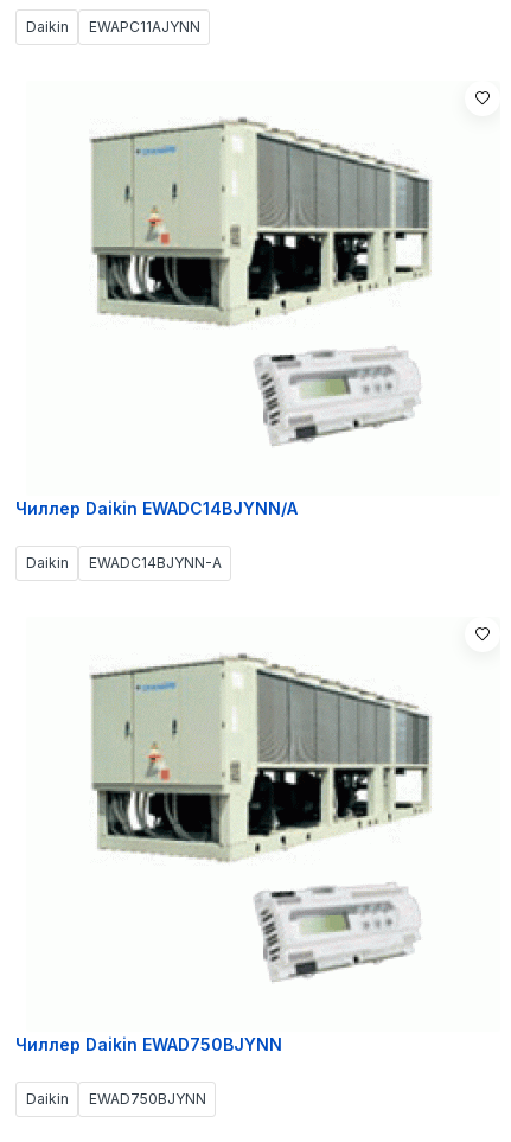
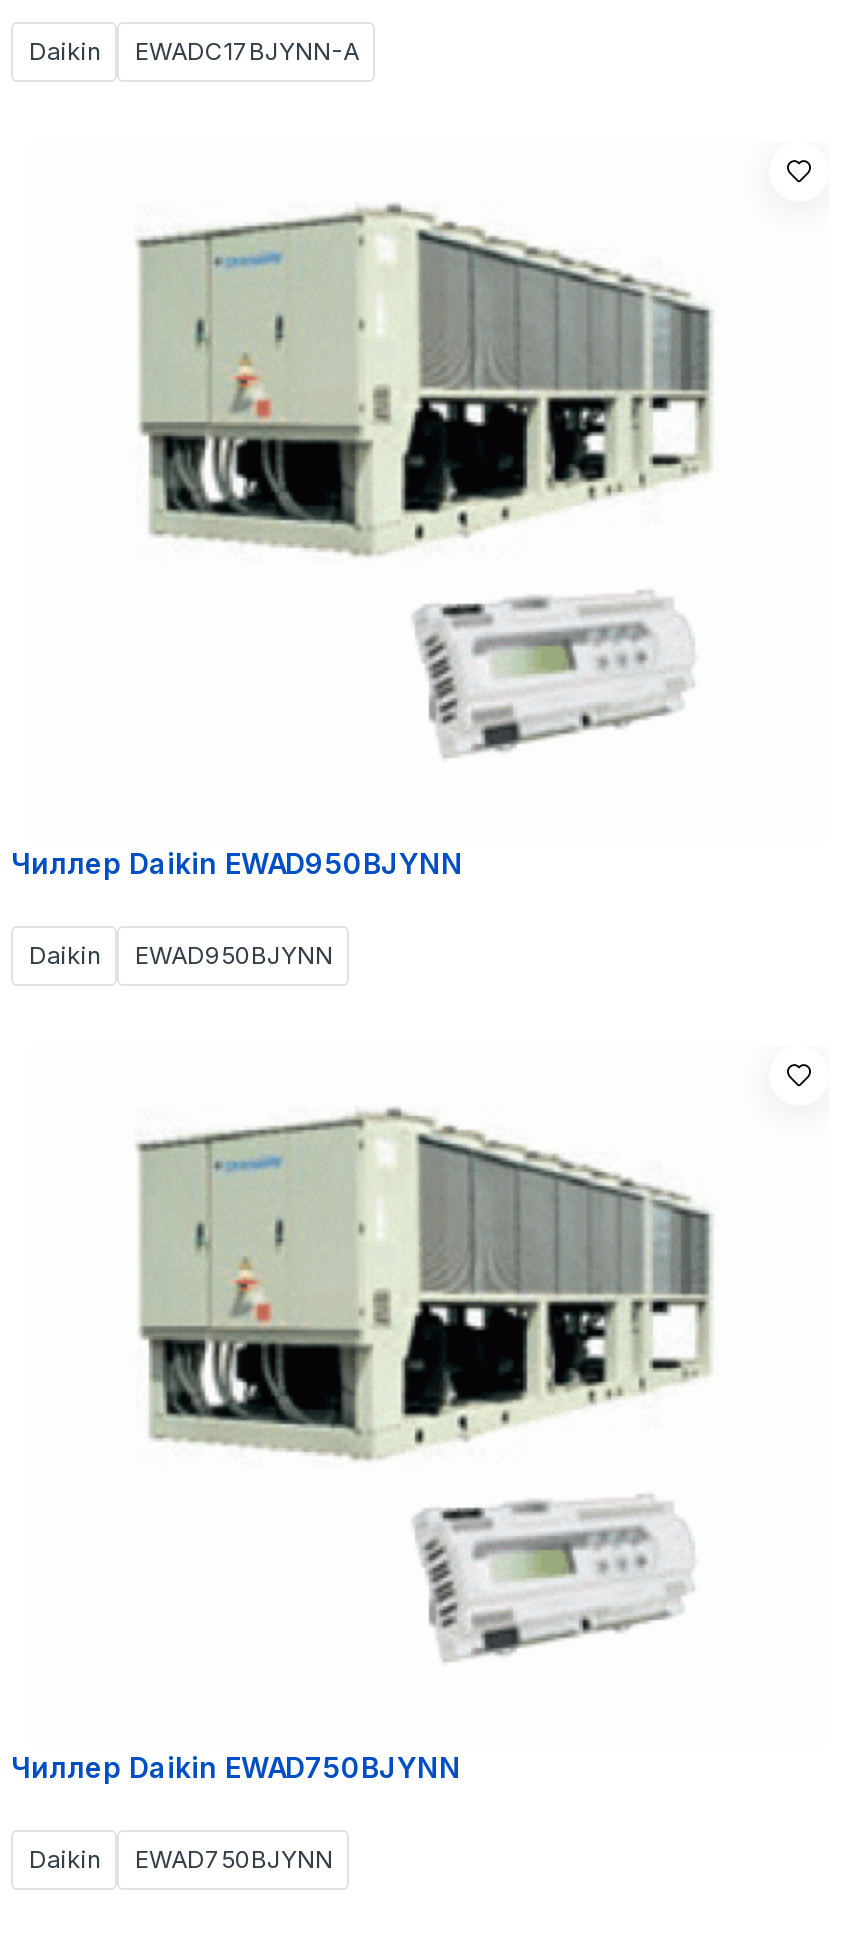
- Daikin EWAPC11AJYNN
+ Daikin EWADC17BJYNN-A

- Чиллер Daikin EWADC14BJYNN/A
+ Чиллер Daikin EWAD950BJYNN

- Daikin EWADC14BJYNN-A
+ Daikin EWAD950BJYNN
